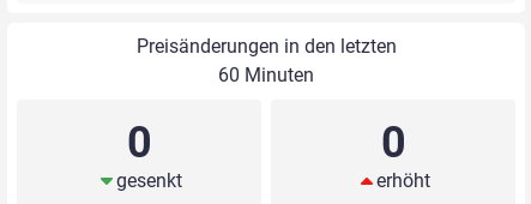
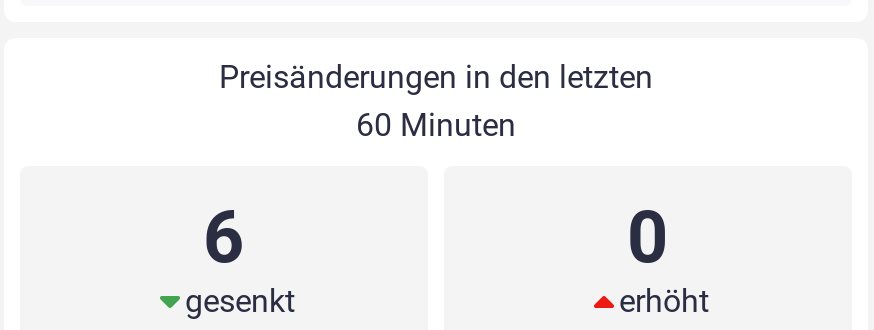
- 0
+ 6
